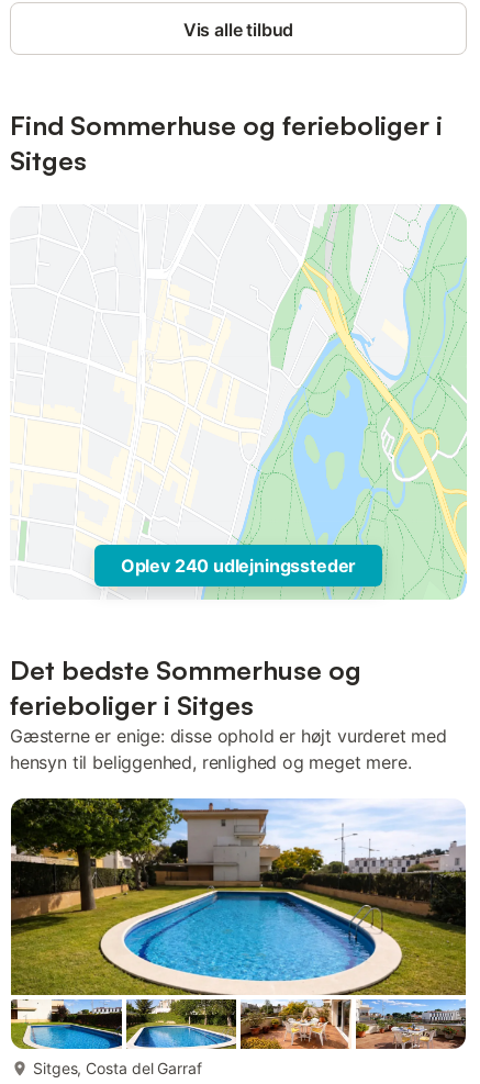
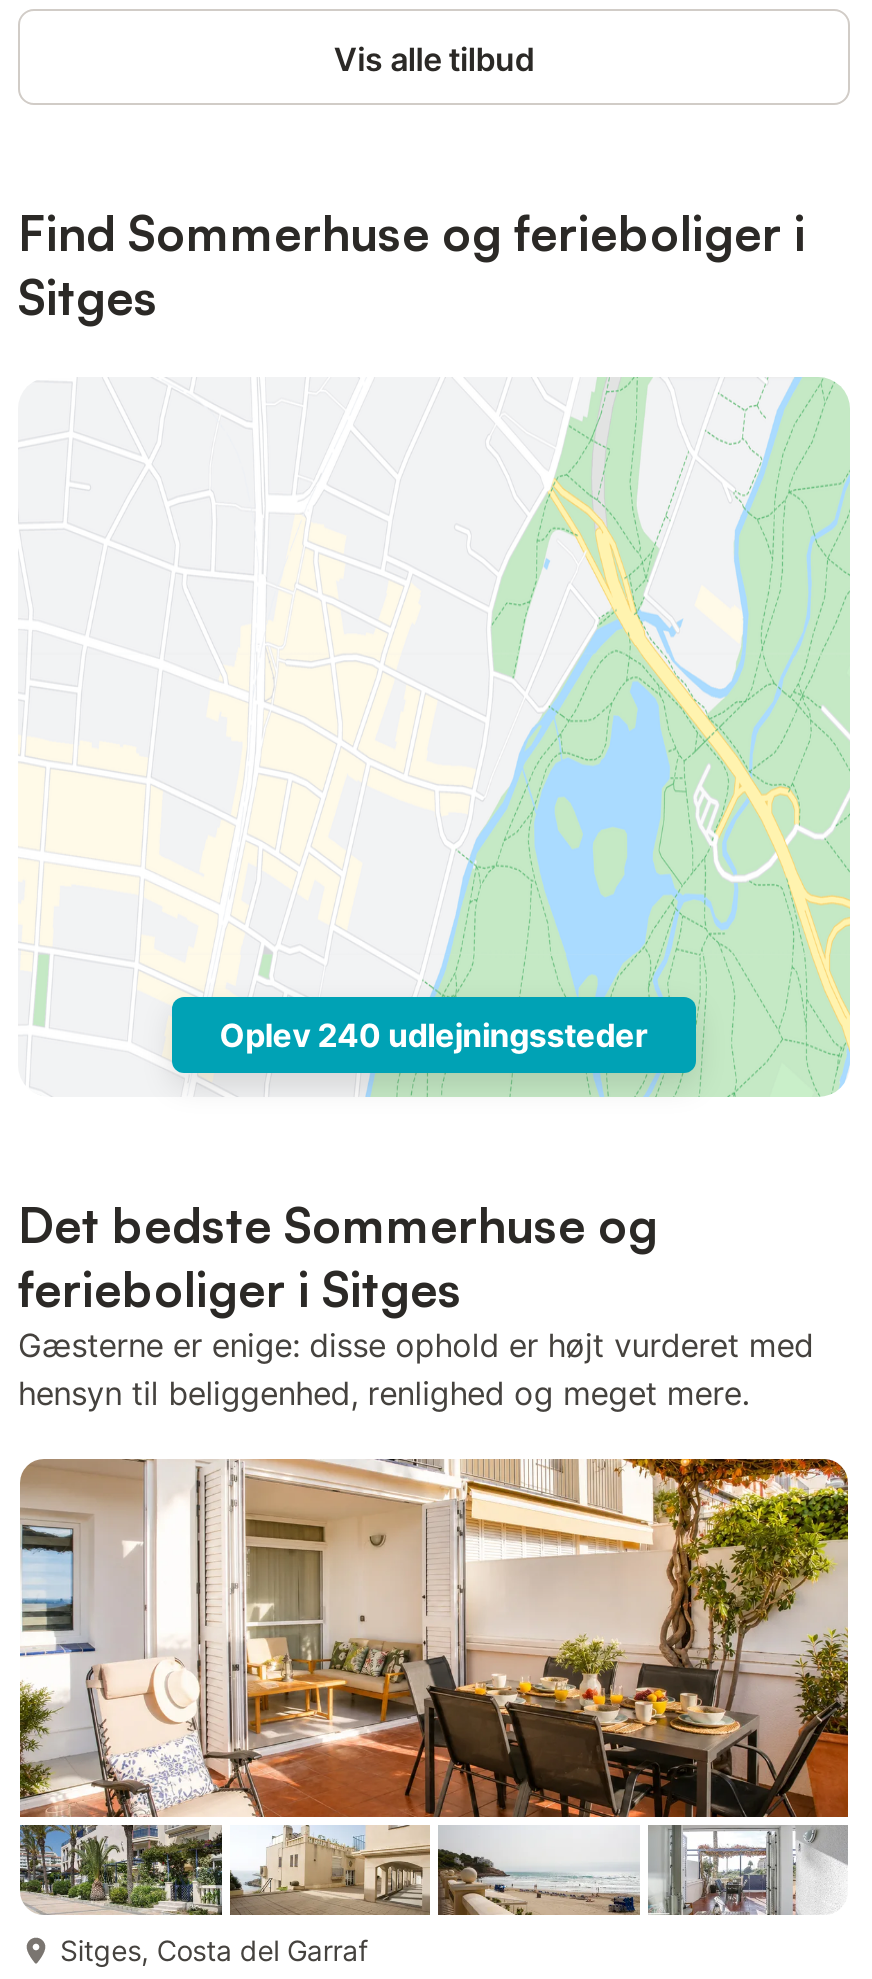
- [image]
+ [image]
